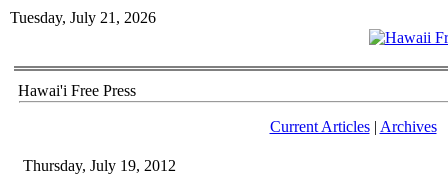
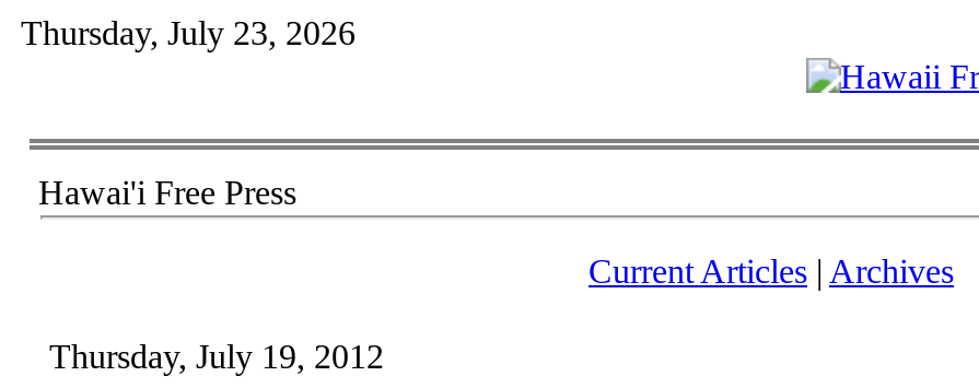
- Tuesday, July 21, 2026
+ Thursday, July 23, 2026
